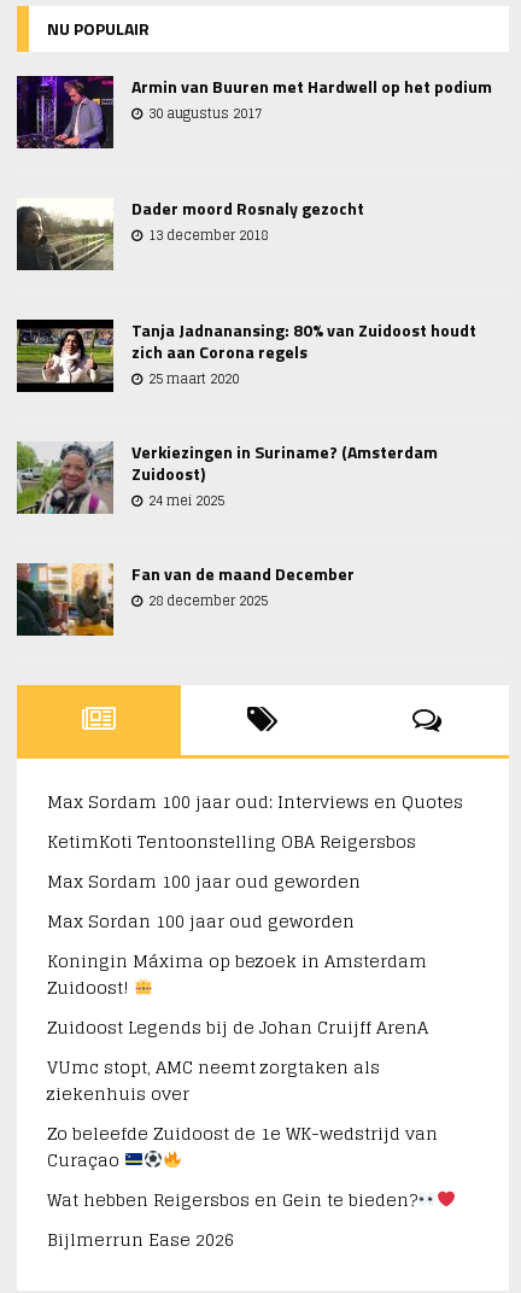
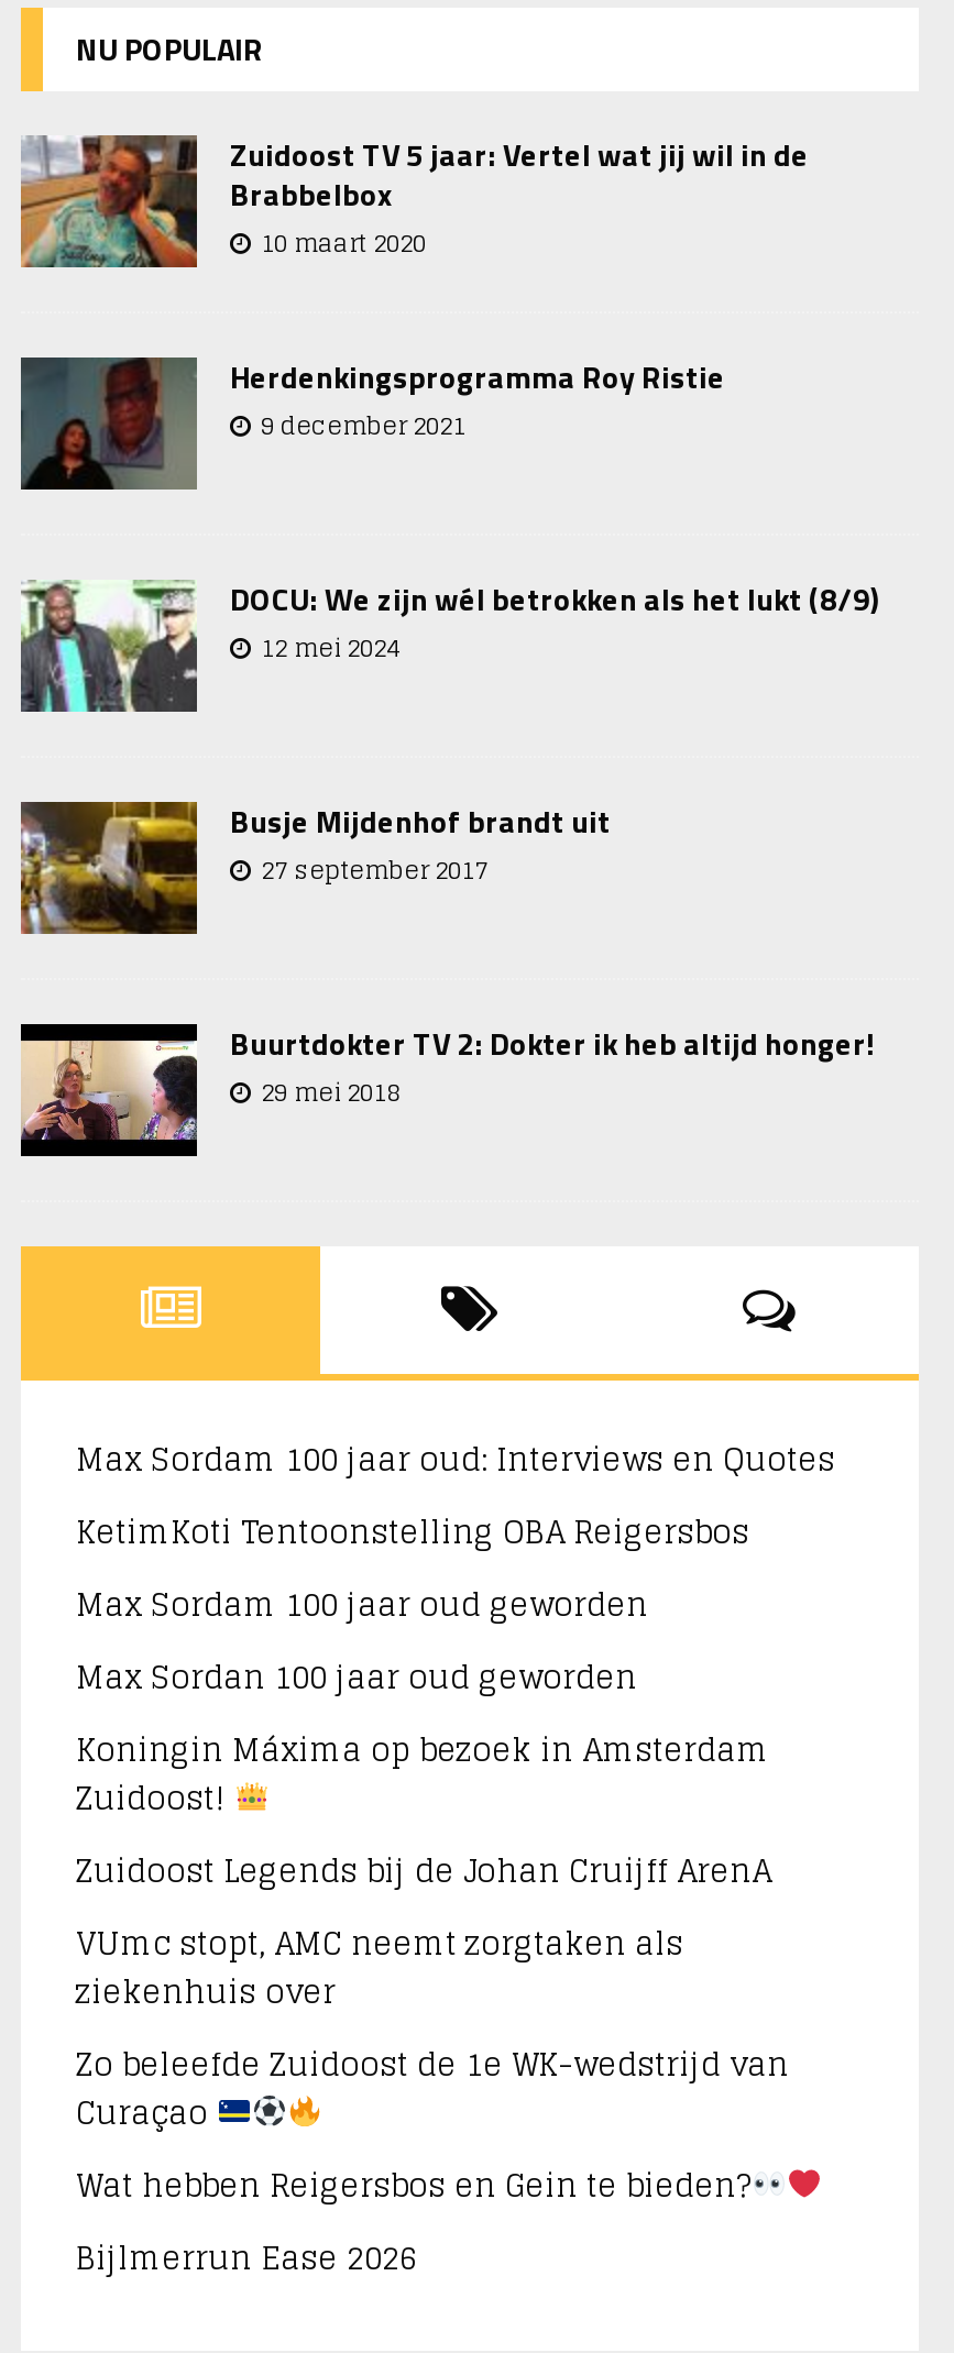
- [image]
- Armin van Buuren met Hardwell op het podium
- 30 augustus 2017
+ [image]
+ Zuidoost TV 5 jaar: Vertel wat jij wil in de
+ Brabbelbox
+ 10 maart 2020

- [image]
- Dader moord Rosnaly gezocht
- 13 december 2018
+ [image]
+ Herdenkingsprogramma Roy Ristie
+ 9 december 2021

- [image]
- Tanja Jadnanansing: 80% van Zuidoost houdt
- zich aan Corona regels
- 25 maart 2020
+ [image]
+ DOCU: We zijn wél betrokken als het lukt (8/9)
+ 12 mei 2024

- [image]
- Verkiezingen in Suriname? (Amsterdam
- Zuidoost)
- 24 mei 2025
+ [image]
+ Busje Mijdenhof brandt uit
+ 27 september 2017

- [image]
- Fan van de maand December
- 28 december 2025
+ [image]
+ Buurtdokter TV 2: Dokter ik heb altijd honger!
+ 29 mei 2018
